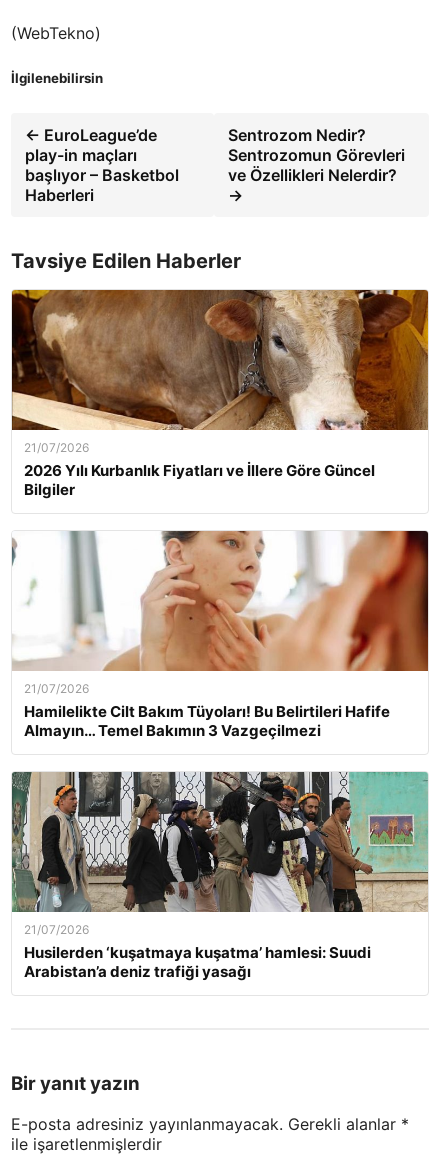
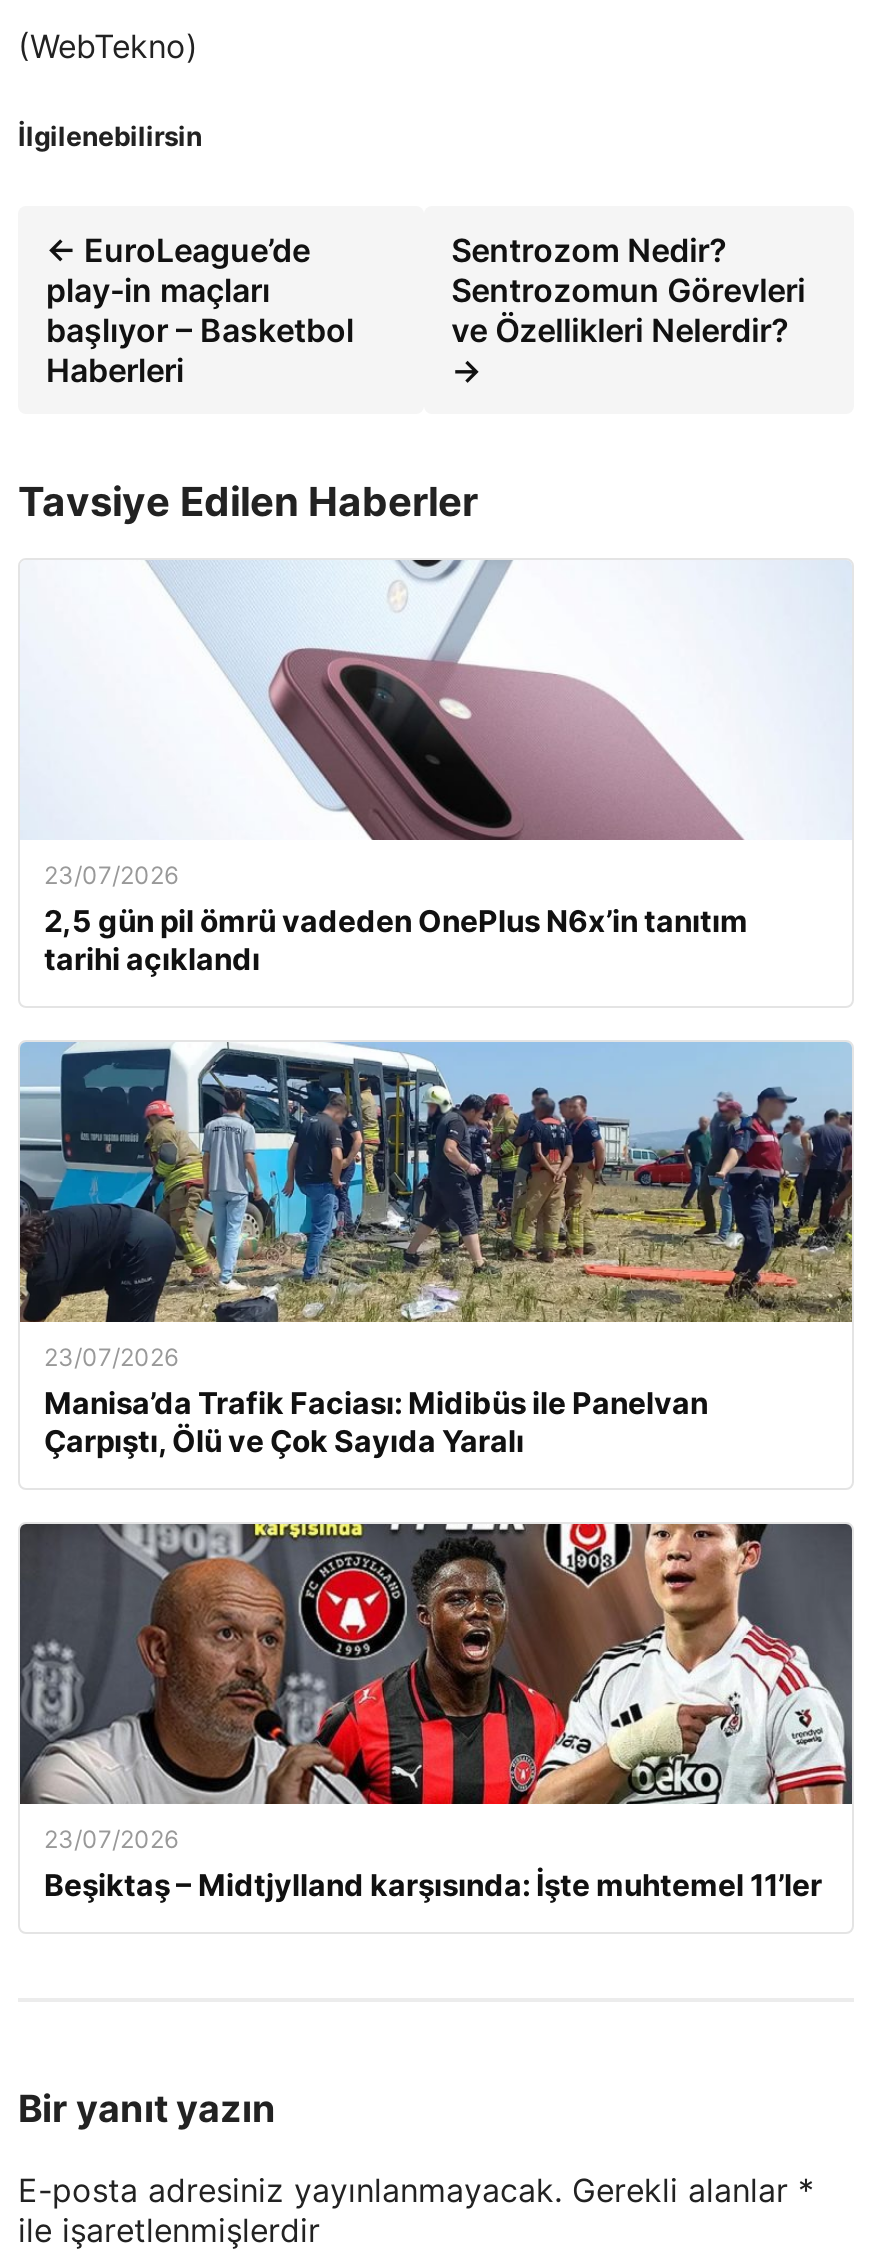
- [image]
- 21/07/2026
- 2026 Yılı Kurbanlık Fiyatları ve İllere Göre Güncel
- Bilgiler
+ [image]
+ 23/07/2026
+ 2,5 gün pil ömrü vadeden OnePlus N6x’in tanıtım
+ tarihi açıklandı

- [image]
- 21/07/2026
- Hamilelikte Cilt Bakım Tüyoları! Bu Belirtileri Hafife
- Almayın… Temel Bakımın 3 Vazgeçilmezi
+ [image]
+ 23/07/2026
+ Manisa’da Trafik Faciası: Midibüs ile Panelvan
+ Çarpıştı, Ölü ve Çok Sayıda Yaralı

- [image]
- 21/07/2026
- Husilerden ‘kuşatmaya kuşatma’ hamlesi: Suudi
- Arabistan’a deniz trafiği yasağı
+ [image]
+ 23/07/2026
+ Beşiktaş – Midtjylland karşısında: İşte muhtemel 11’ler
